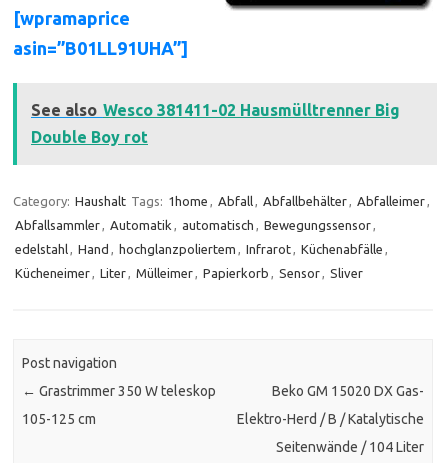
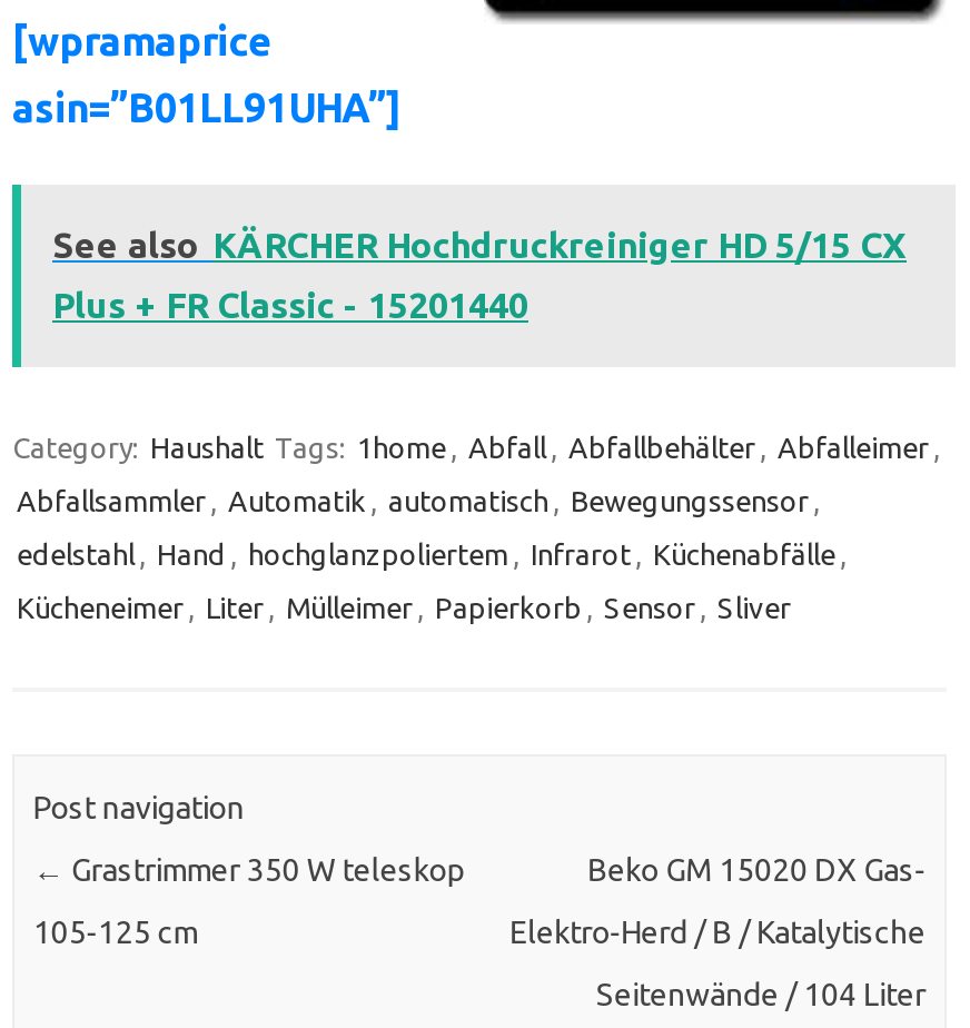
- See also Wesco 381411-02 Hausmülltrenner Big
+ See also KÄRCHER Hochdruckreiniger HD 5/15 CX

- Double Boy rot
+ Plus + FR Classic - 15201440
